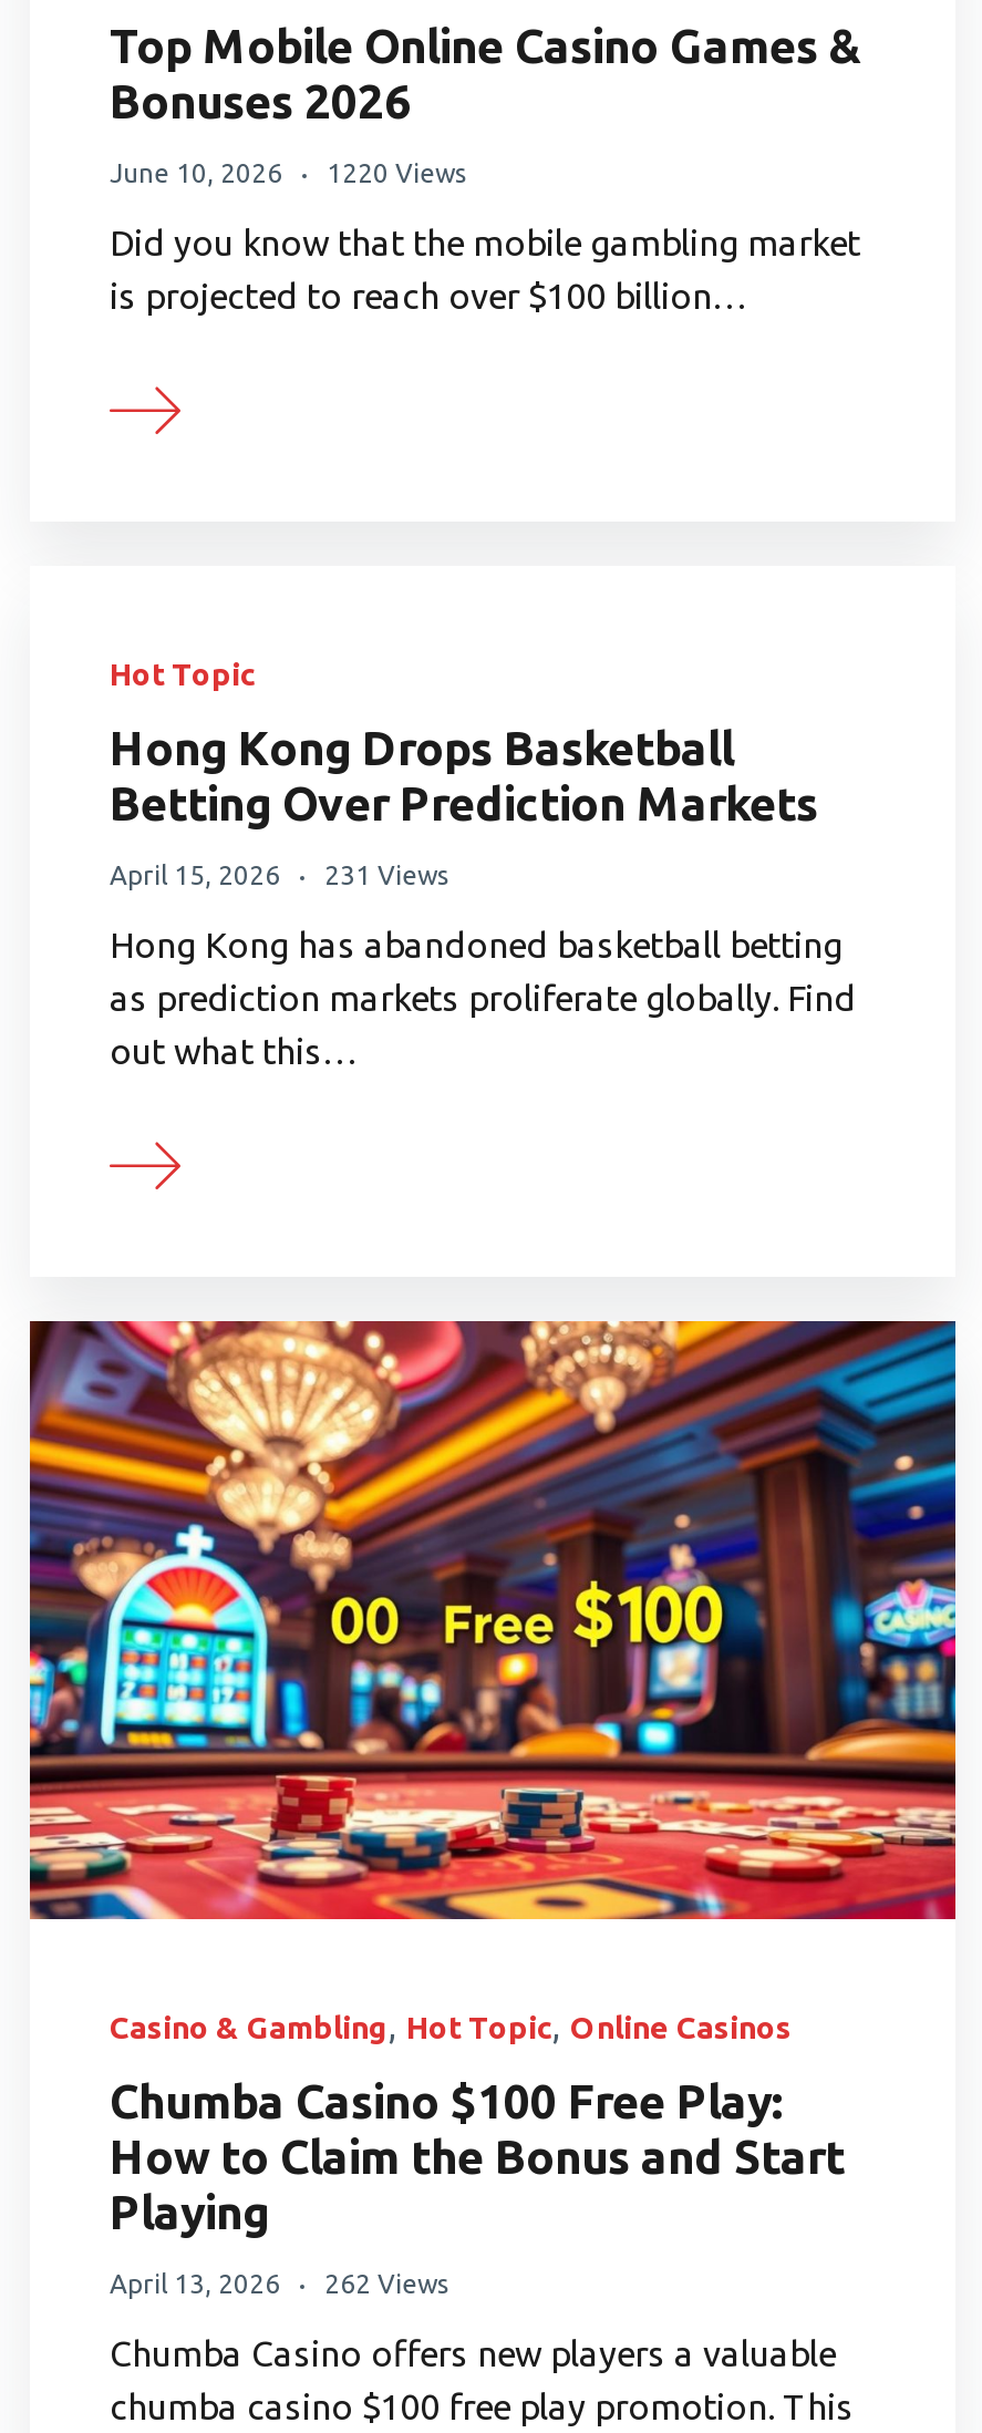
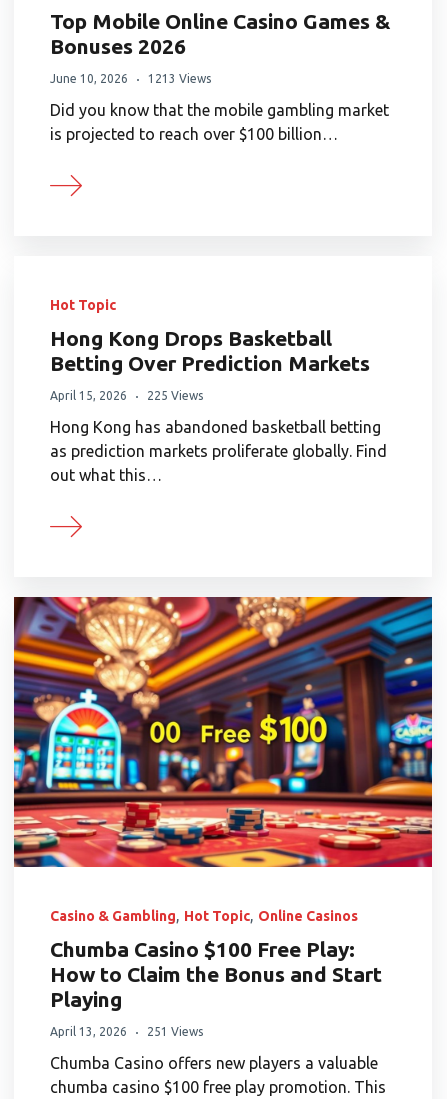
- June 10, 2026 1220 Views
+ June 10, 2026 1213 Views

- April 15, 2026 231 Views
+ April 15, 2026 225 Views

- April 13, 2026 262 Views
+ April 13, 2026 251 Views
